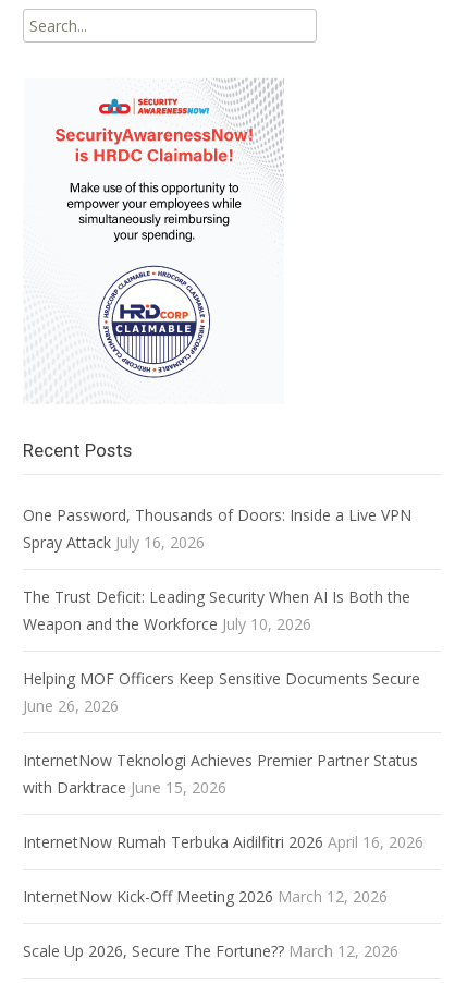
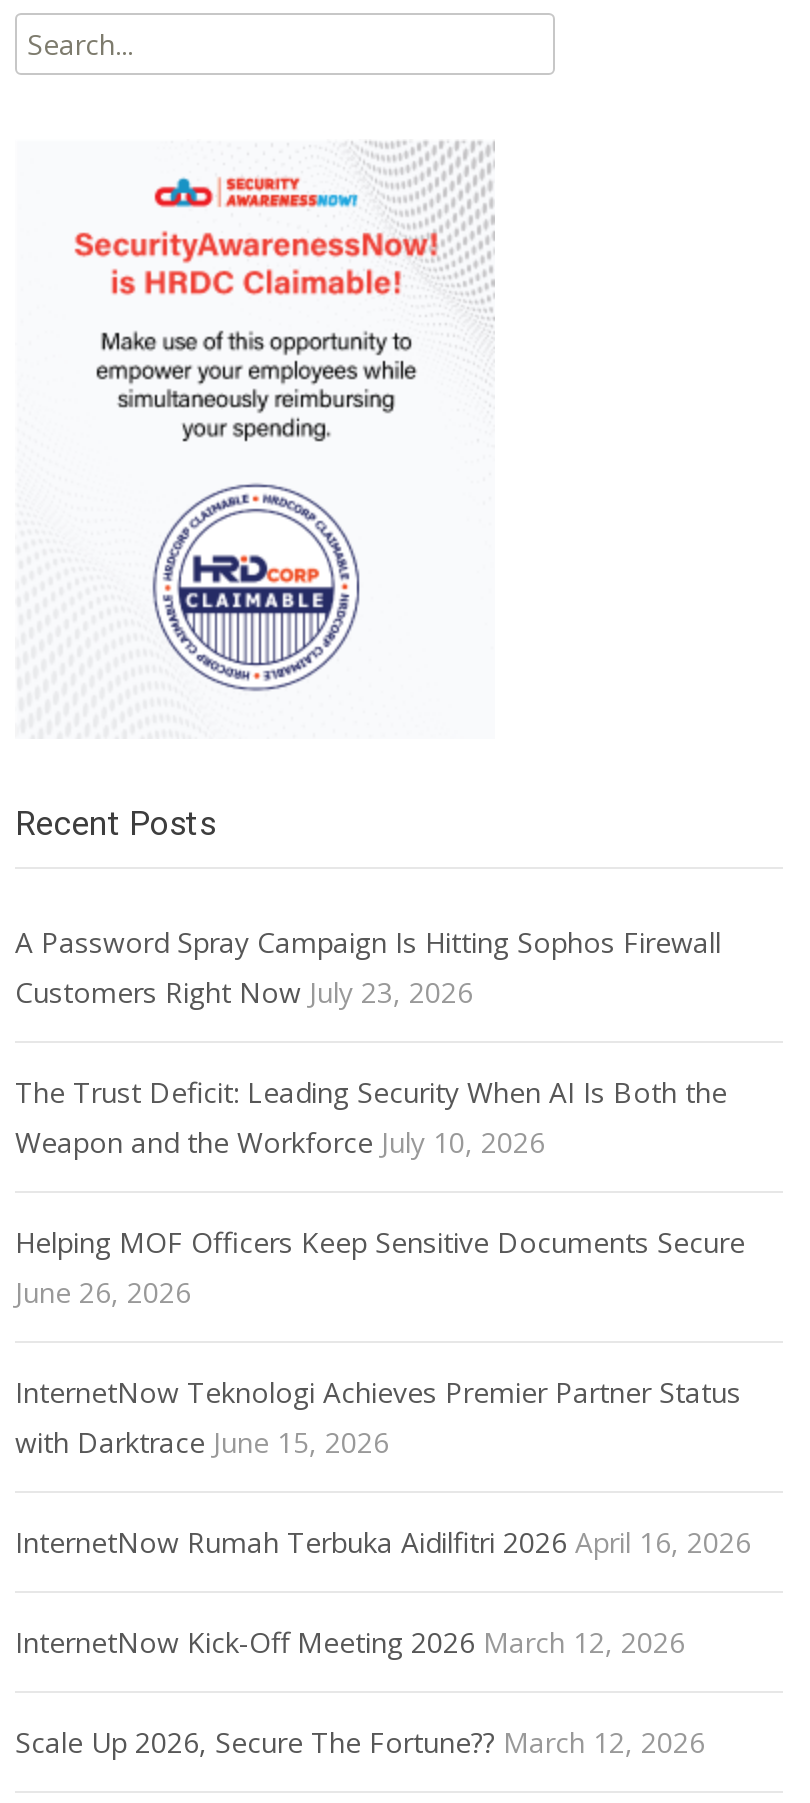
- One Password, Thousands of Doors: Inside a Live VPN
- Spray Attack July 16, 2026
+ A Password Spray Campaign Is Hitting Sophos Firewall
+ Customers Right Now July 23, 2026
